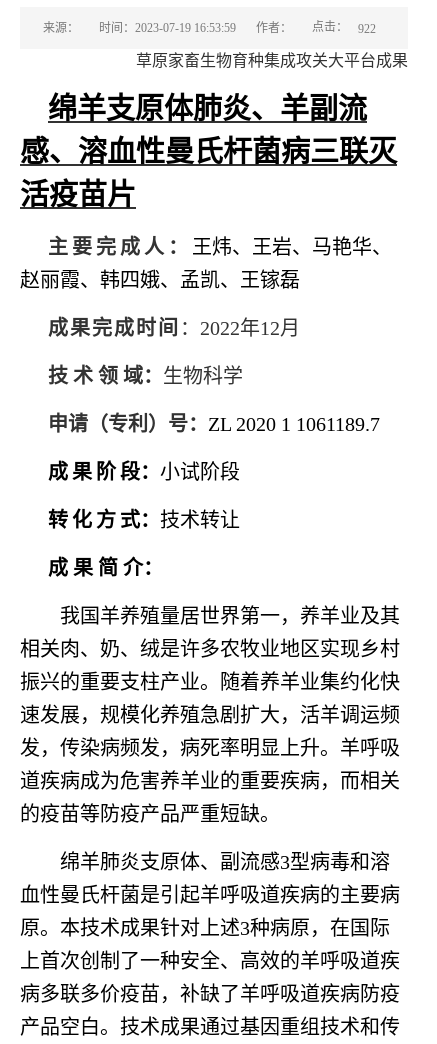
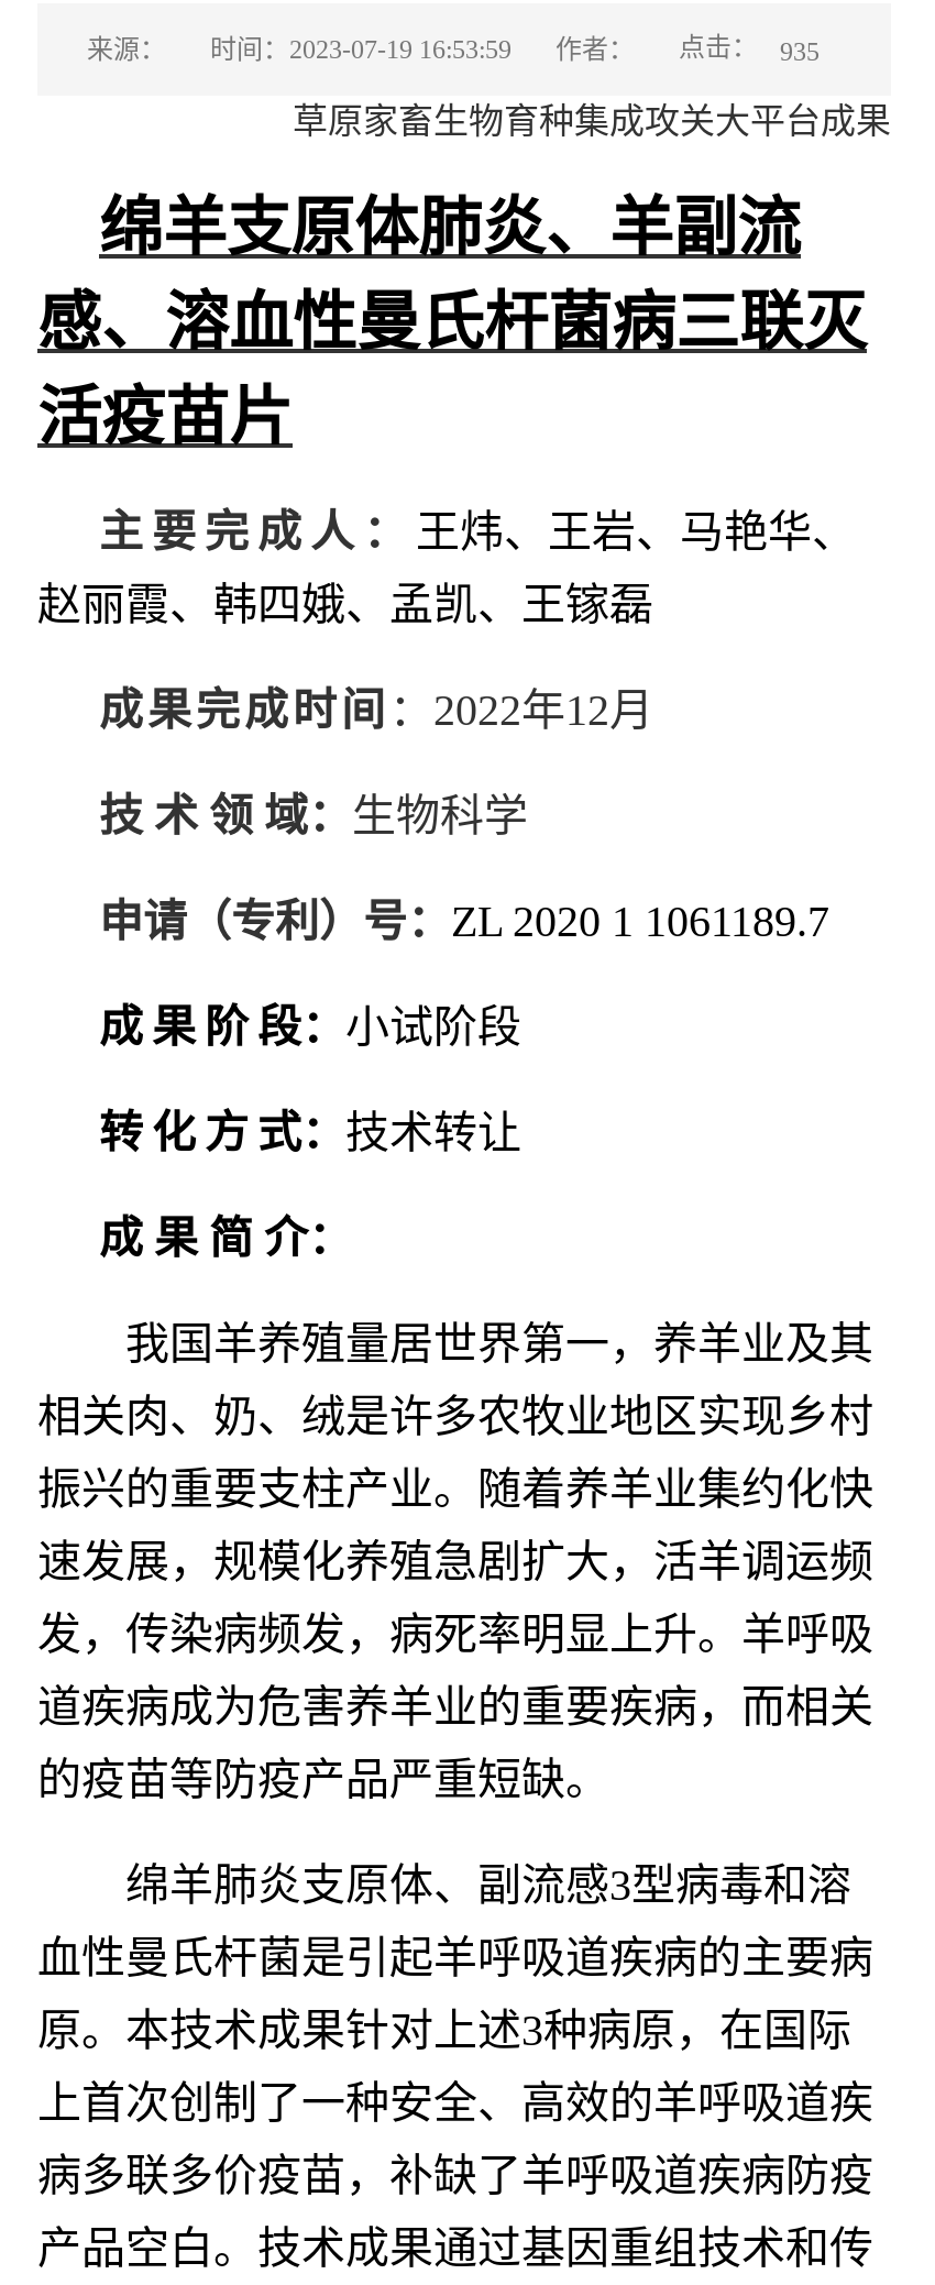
- 来源： 时间：2023-07-19 16:53:59 作者： 点击： 922
+ 来源： 时间：2023-07-19 16:53:59 作者： 点击： 935
